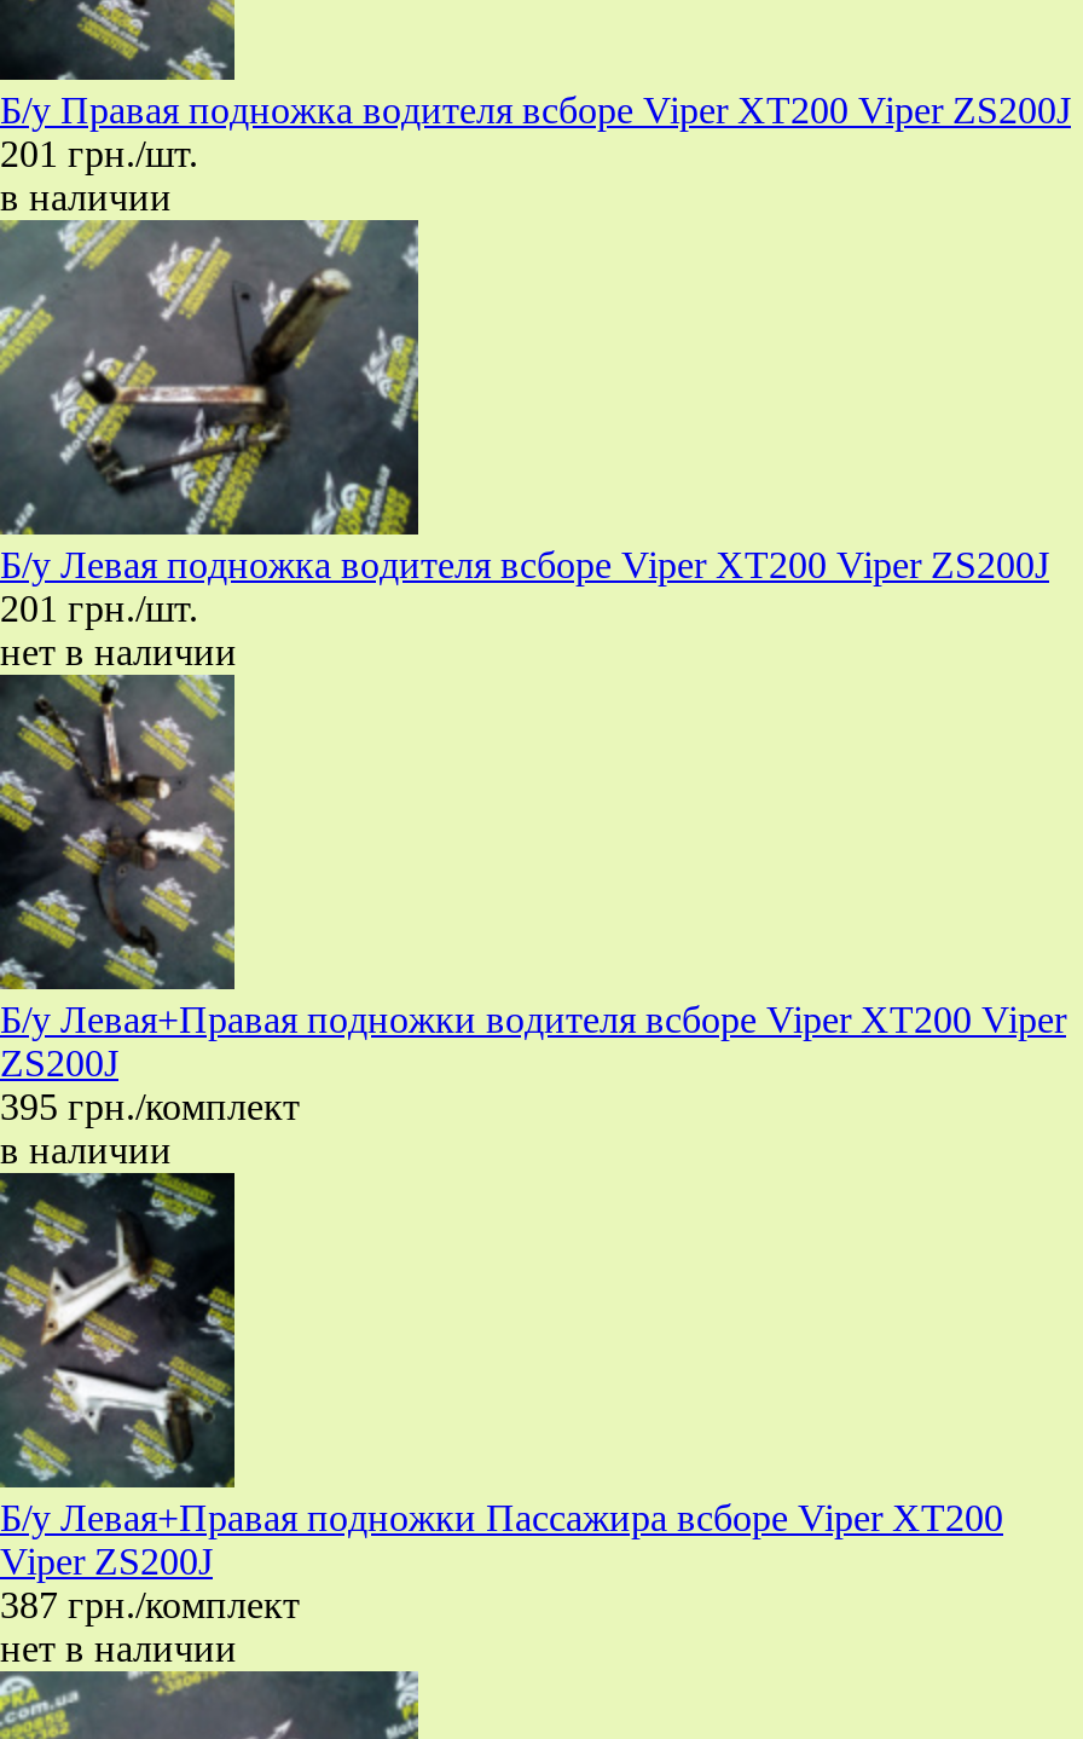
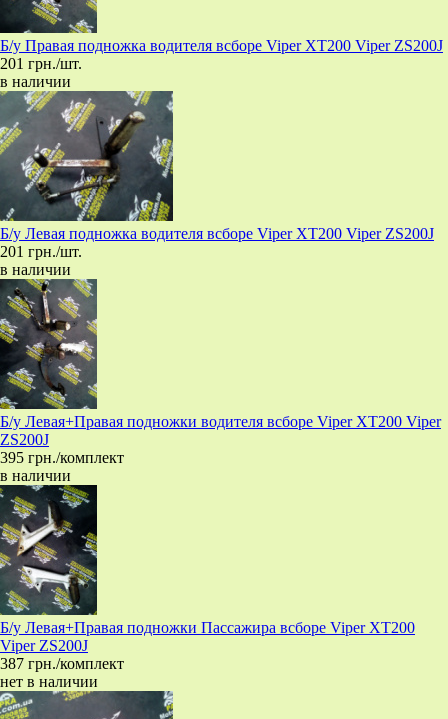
- нет в наличии
+ в наличии
